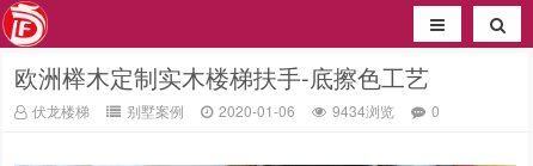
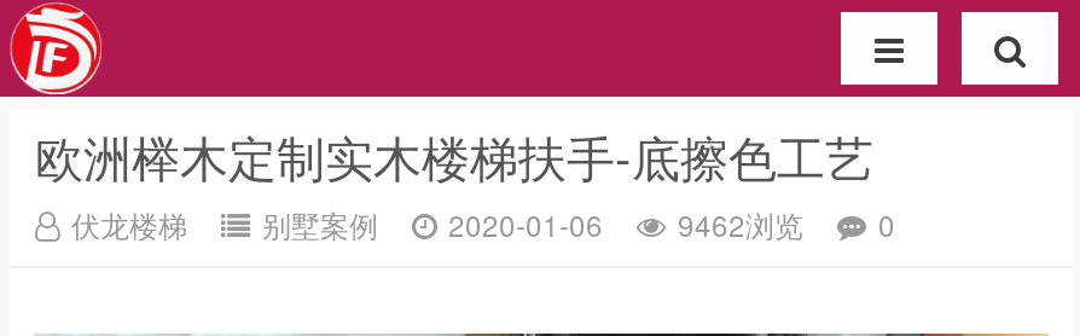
- 伏龙楼梯 别墅案例 2020-01-06 9434浏览 0
+ 伏龙楼梯 别墅案例 2020-01-06 9462浏览 0
